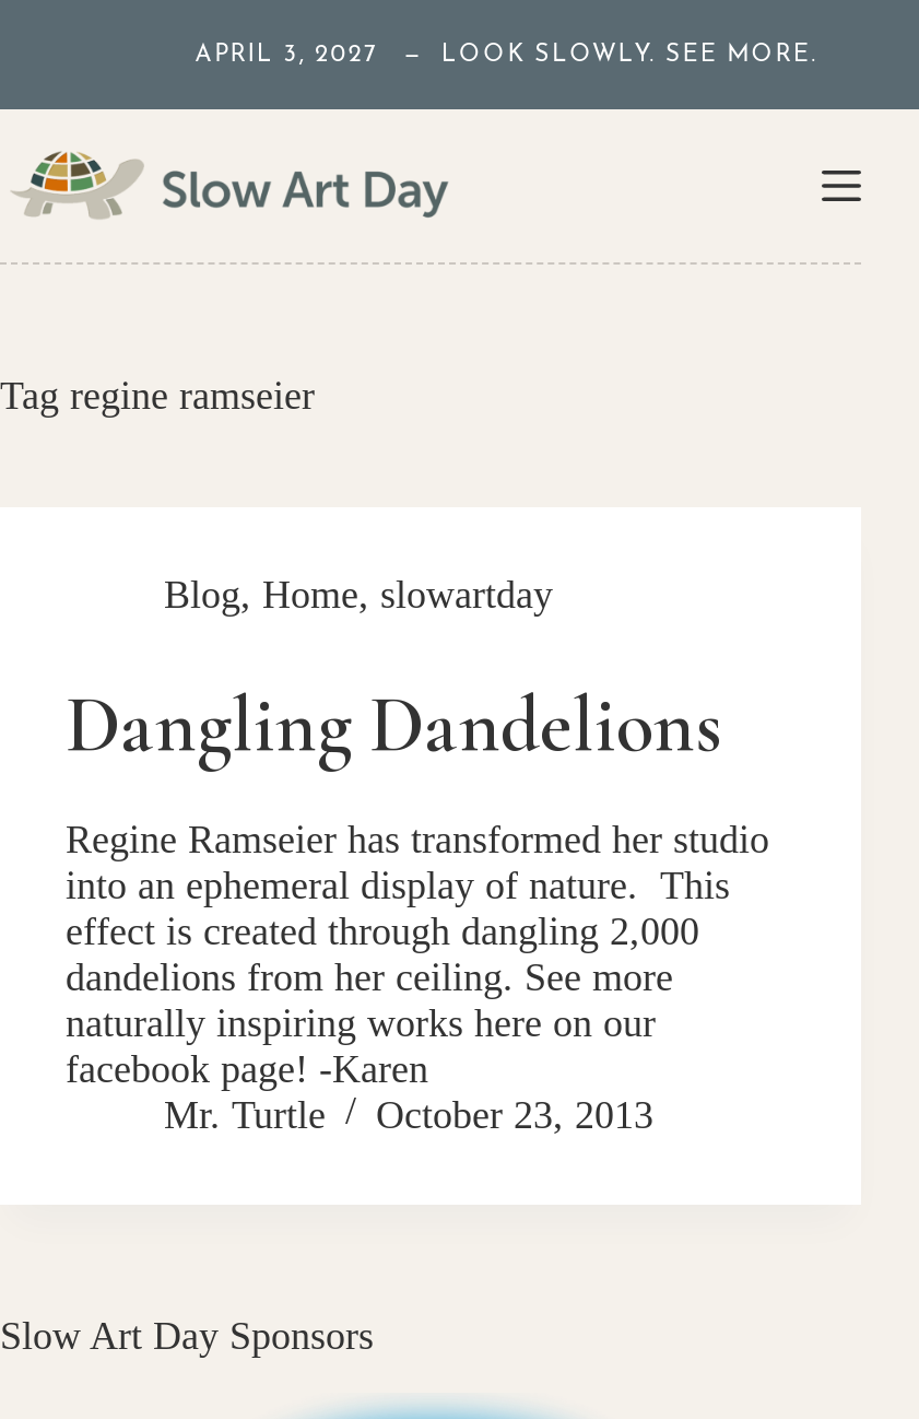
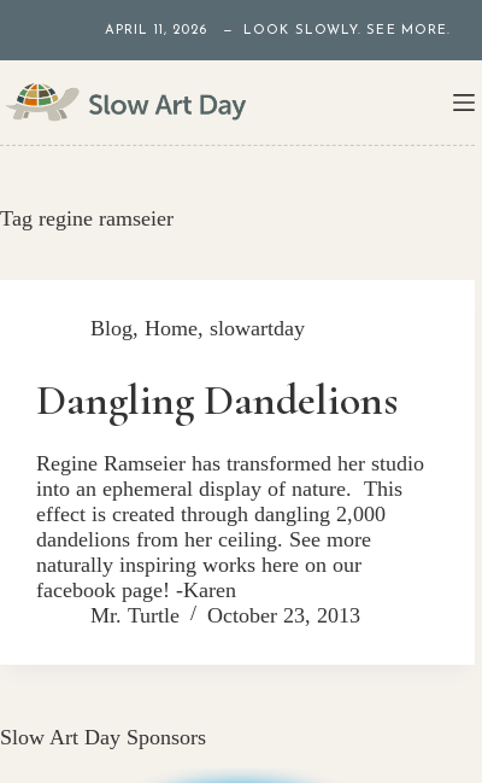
- APRIL 3, 2027 — LOOK SLOWLY. SEE MORE.
+ APRIL 11, 2026 — LOOK SLOWLY. SEE MORE.
